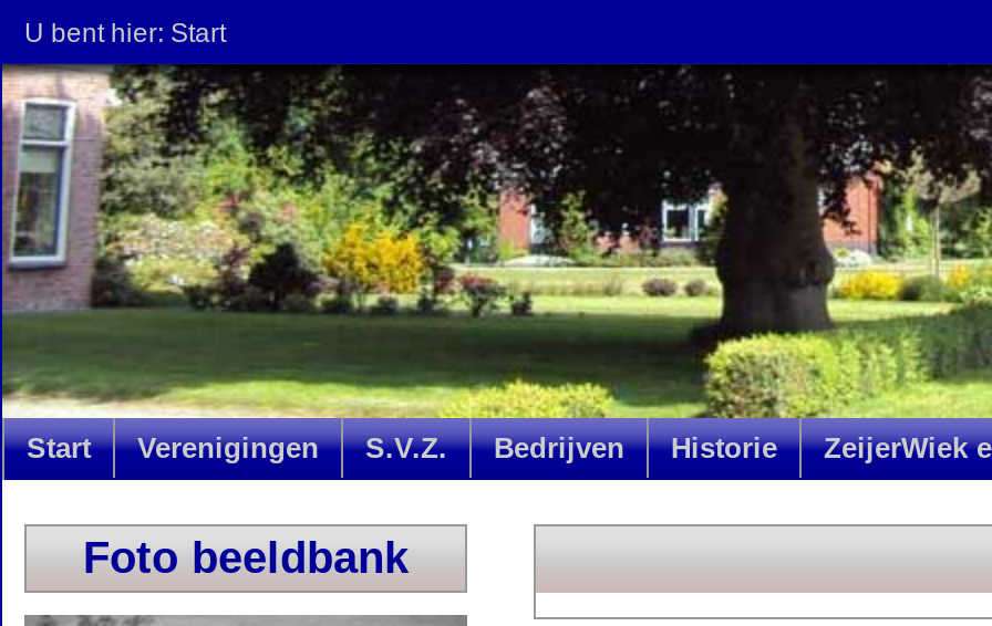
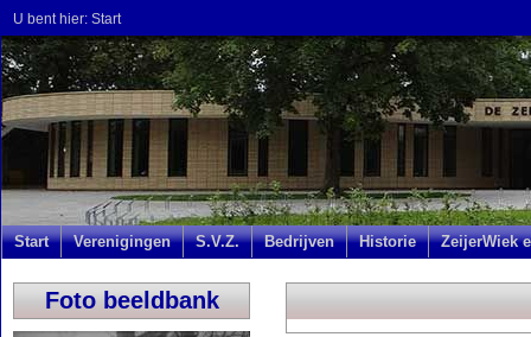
- [image]
+ [image]
